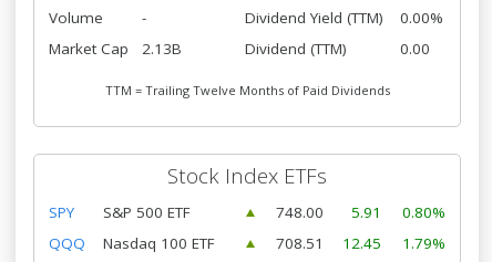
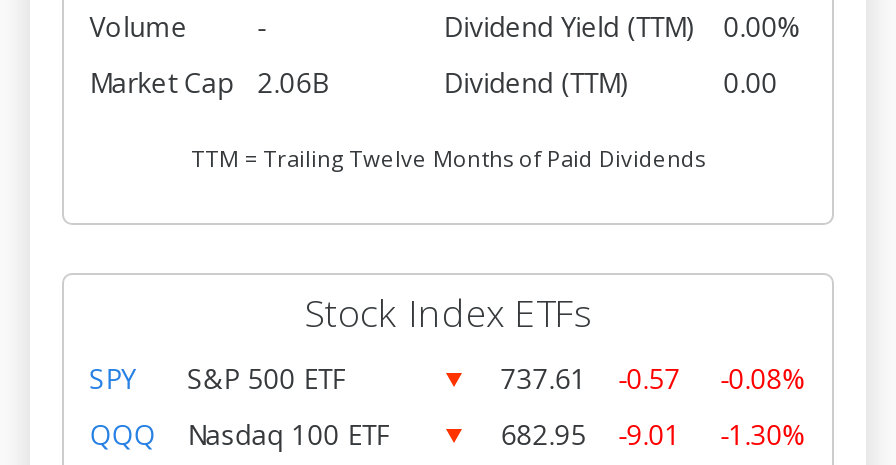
- Market Cap 2.13B
+ Market Cap 2.06B

- 748.00
+ 737.61

- 5.91
+ -0.57

- 0.80%
+ -0.08%

- 708.51
+ 682.95

- 12.45
+ -9.01

- 1.79%
+ -1.30%
